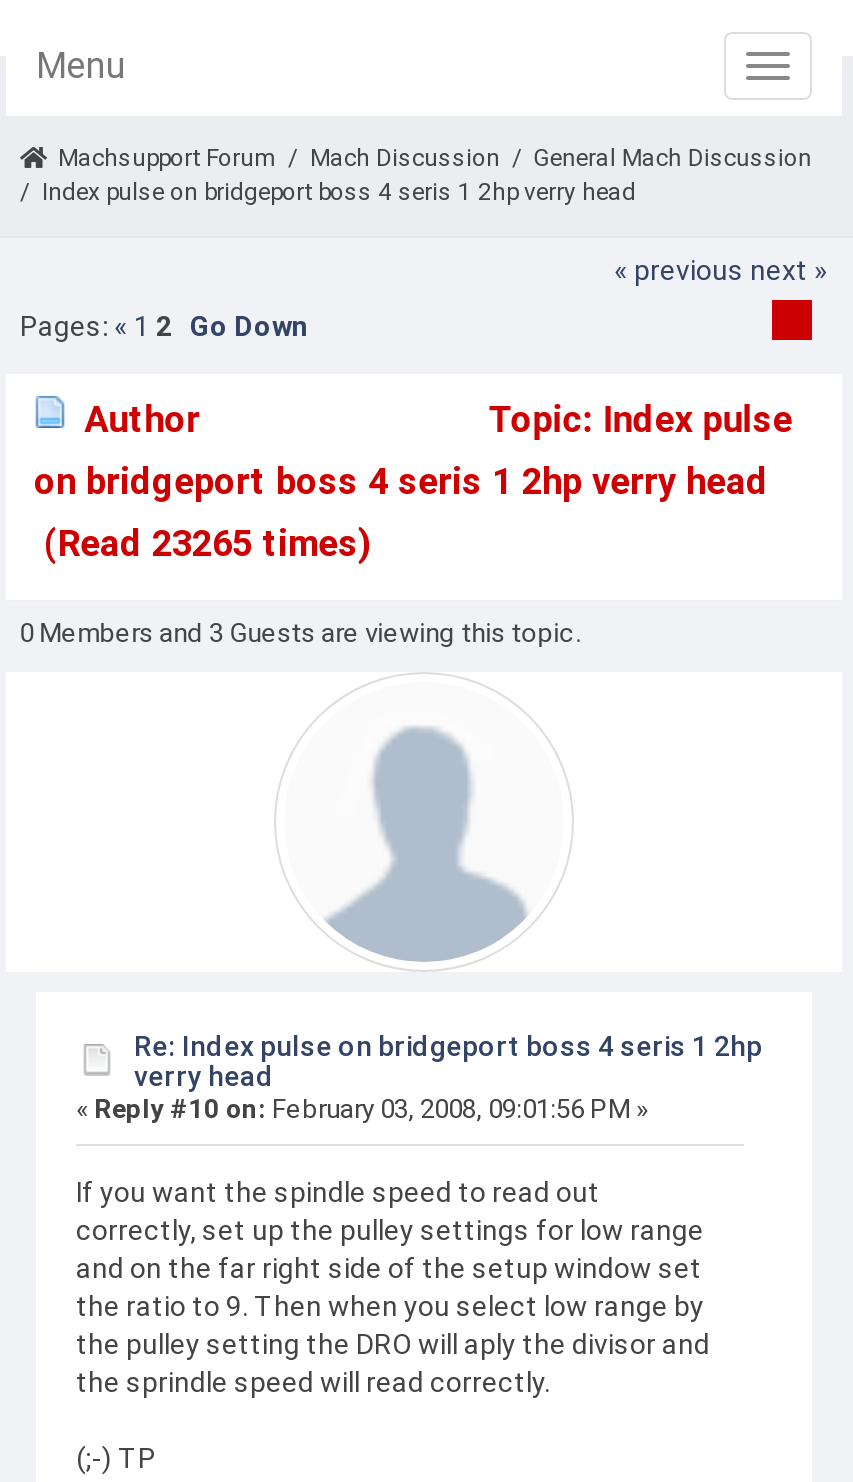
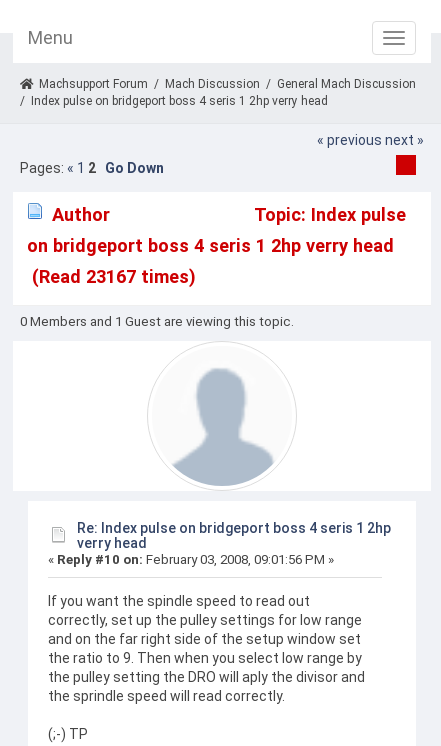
- (Read 23265 times)
+ (Read 23167 times)

- 0 Members and 3 Guests are viewing this topic.
+ 0 Members and 1 Guest are viewing this topic.
